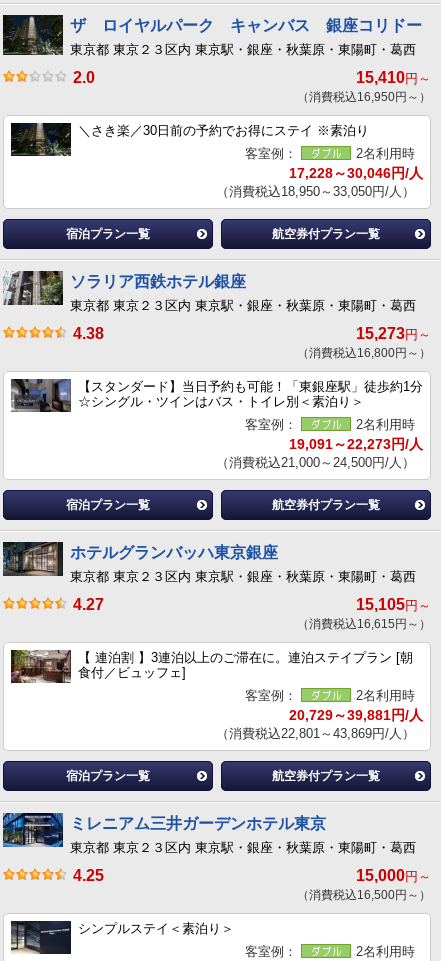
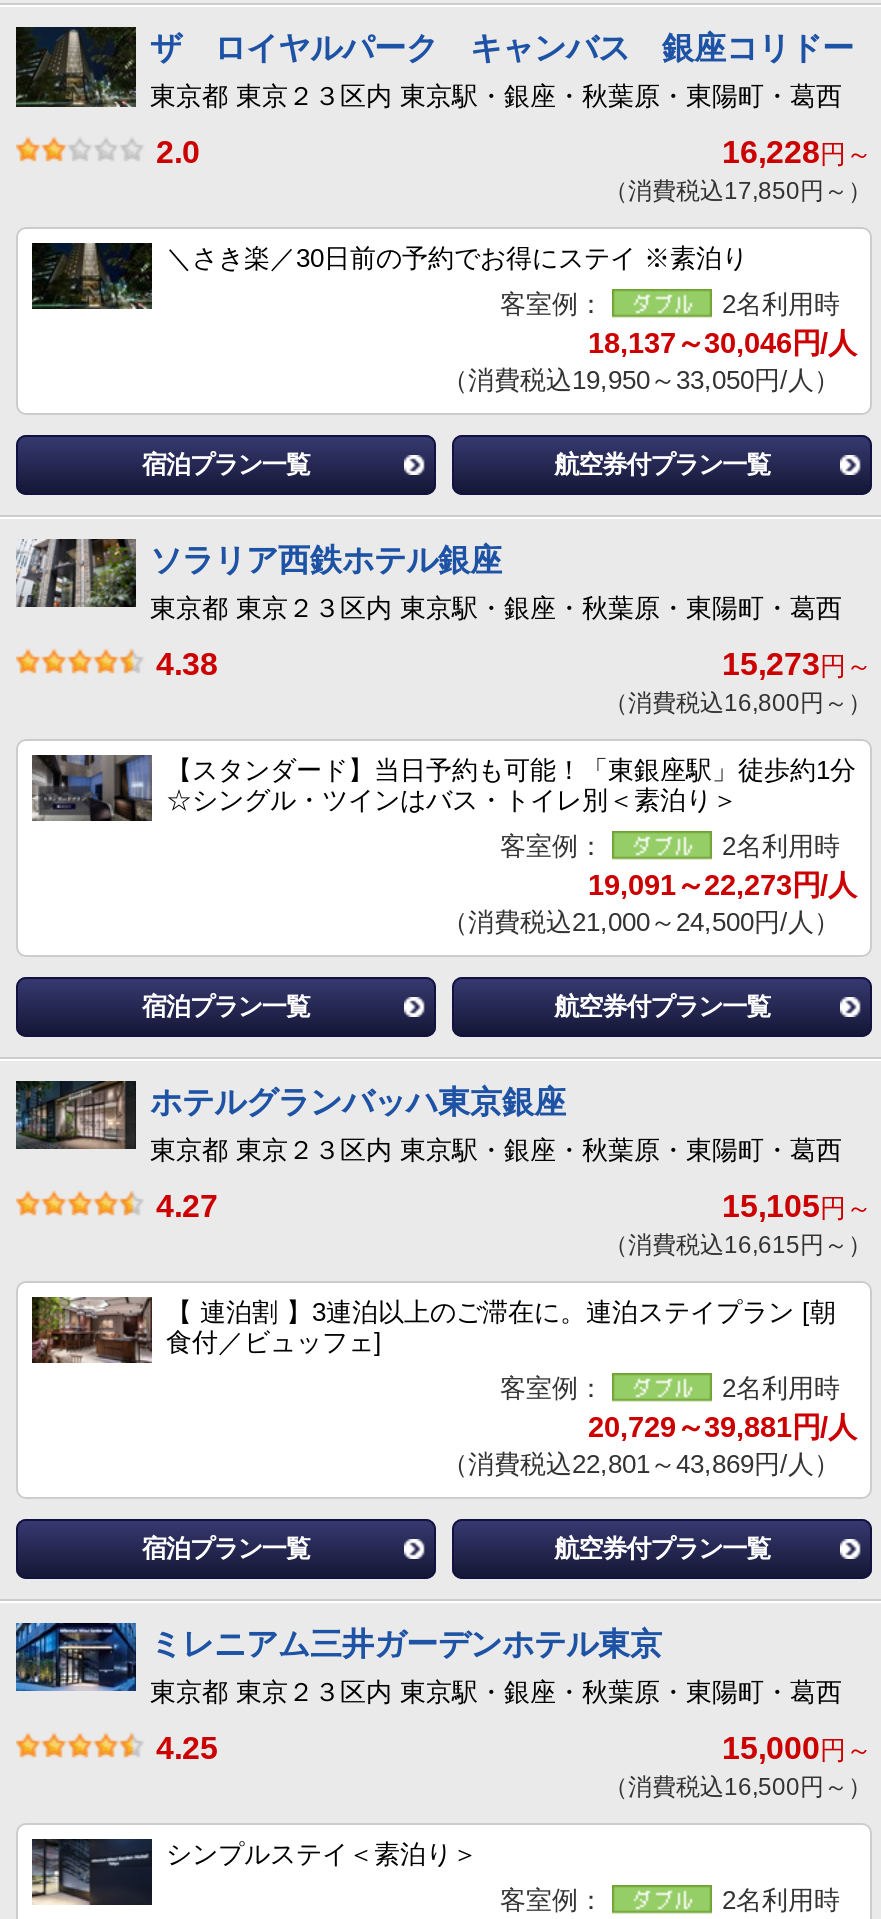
- 15,410円～
+ 16,228円～

- （消費税込16,950円～）
+ （消費税込17,850円～）

- 17,228～30,046円/人
+ 18,137～30,046円/人

- （消費税込18,950～33,050円/人）
+ （消費税込19,950～33,050円/人）
